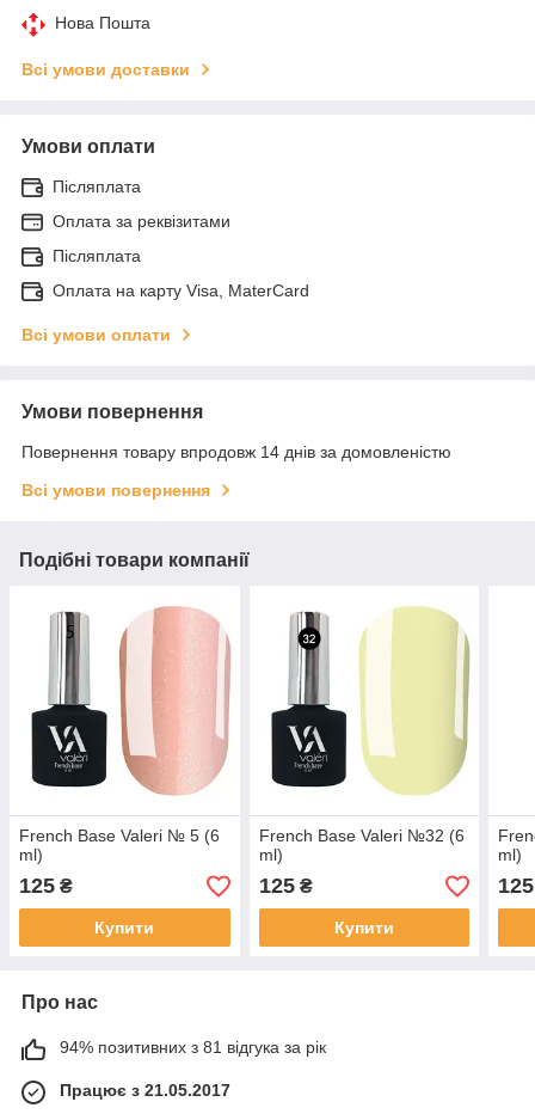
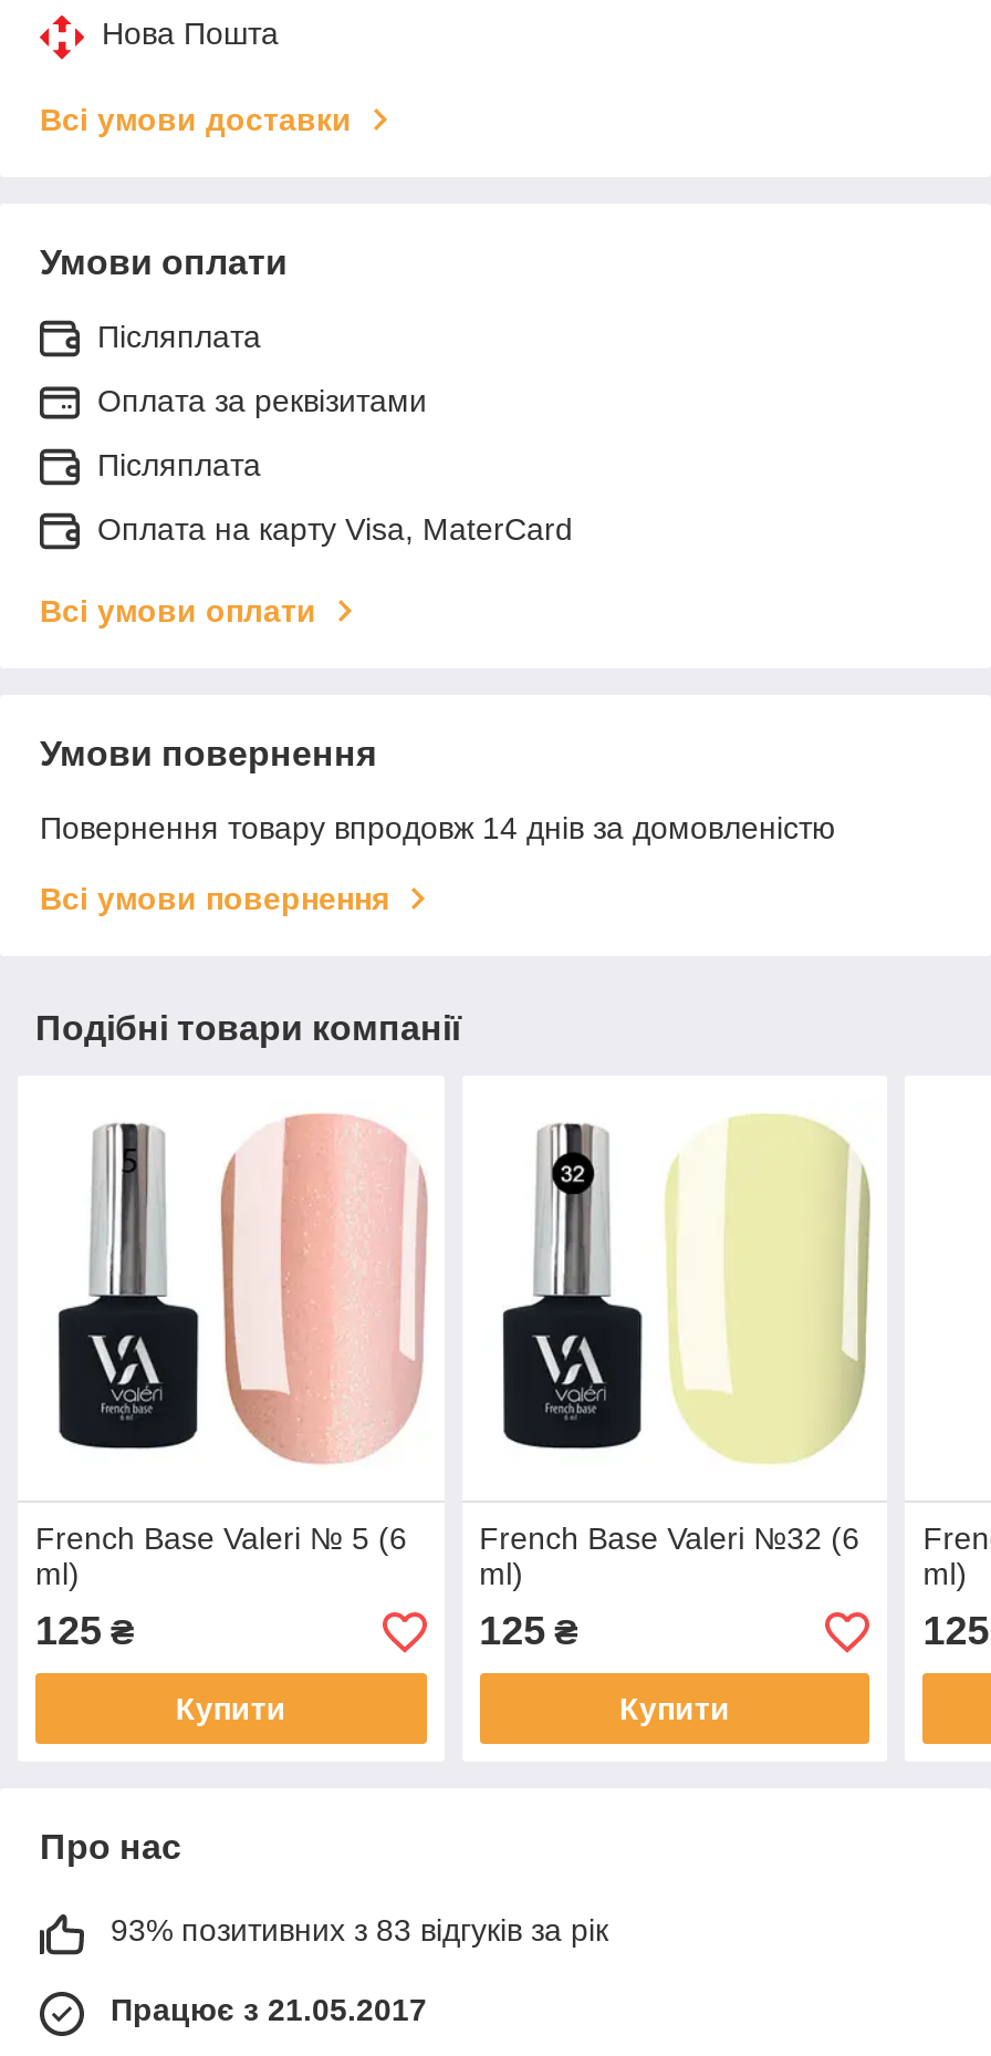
- 94% позитивних з 81 відгука за рік
+ 93% позитивних з 83 відгуків за рік
